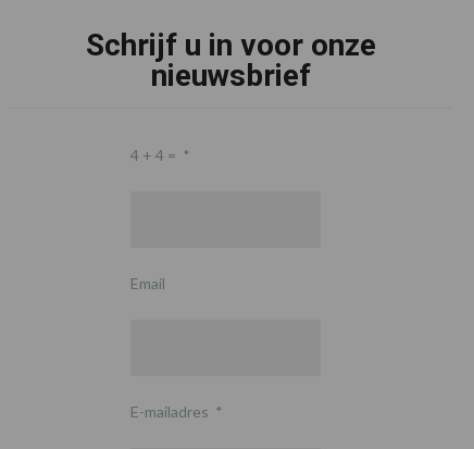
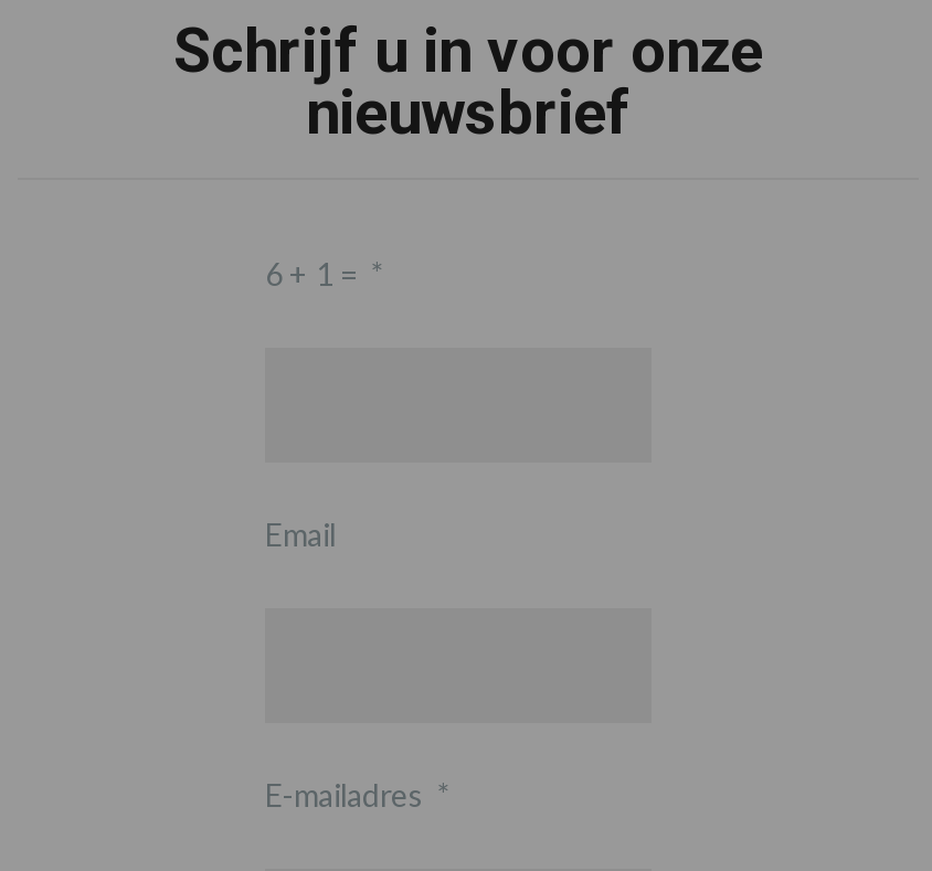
- 4 + 4 = *
+ 6 + 1 = *
